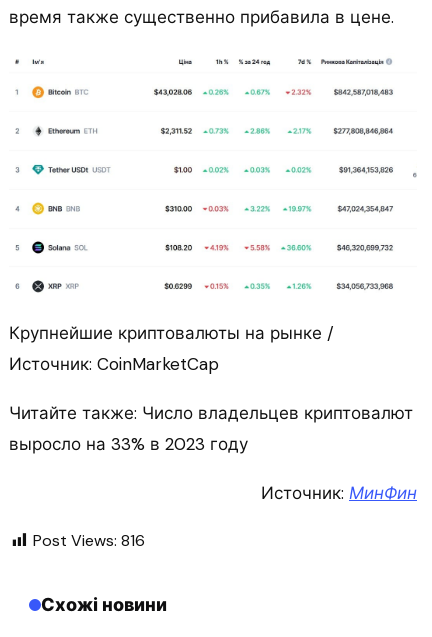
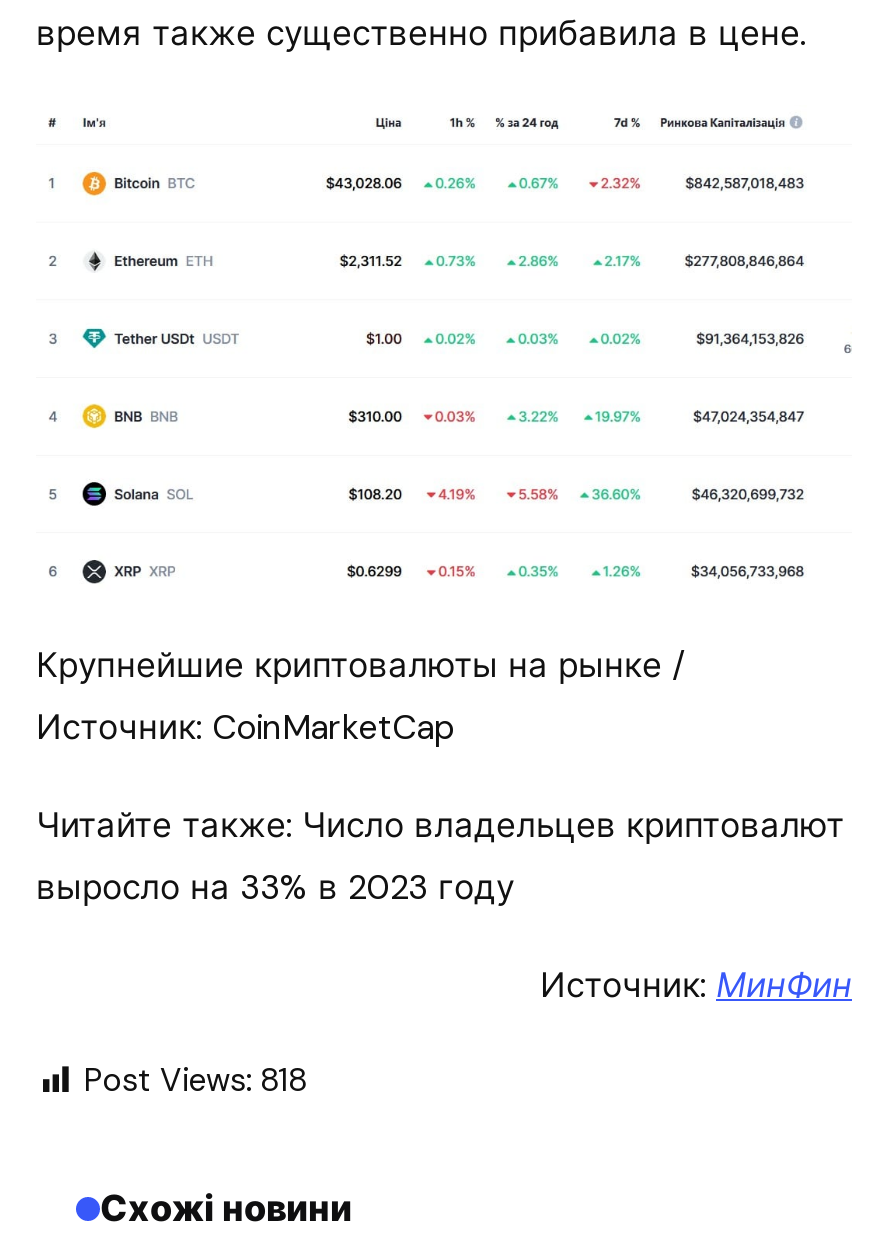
- Post Views: 816
+ Post Views: 818
